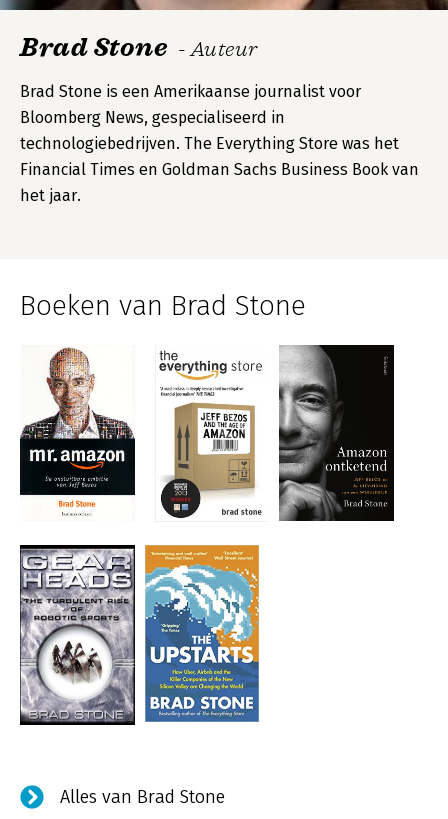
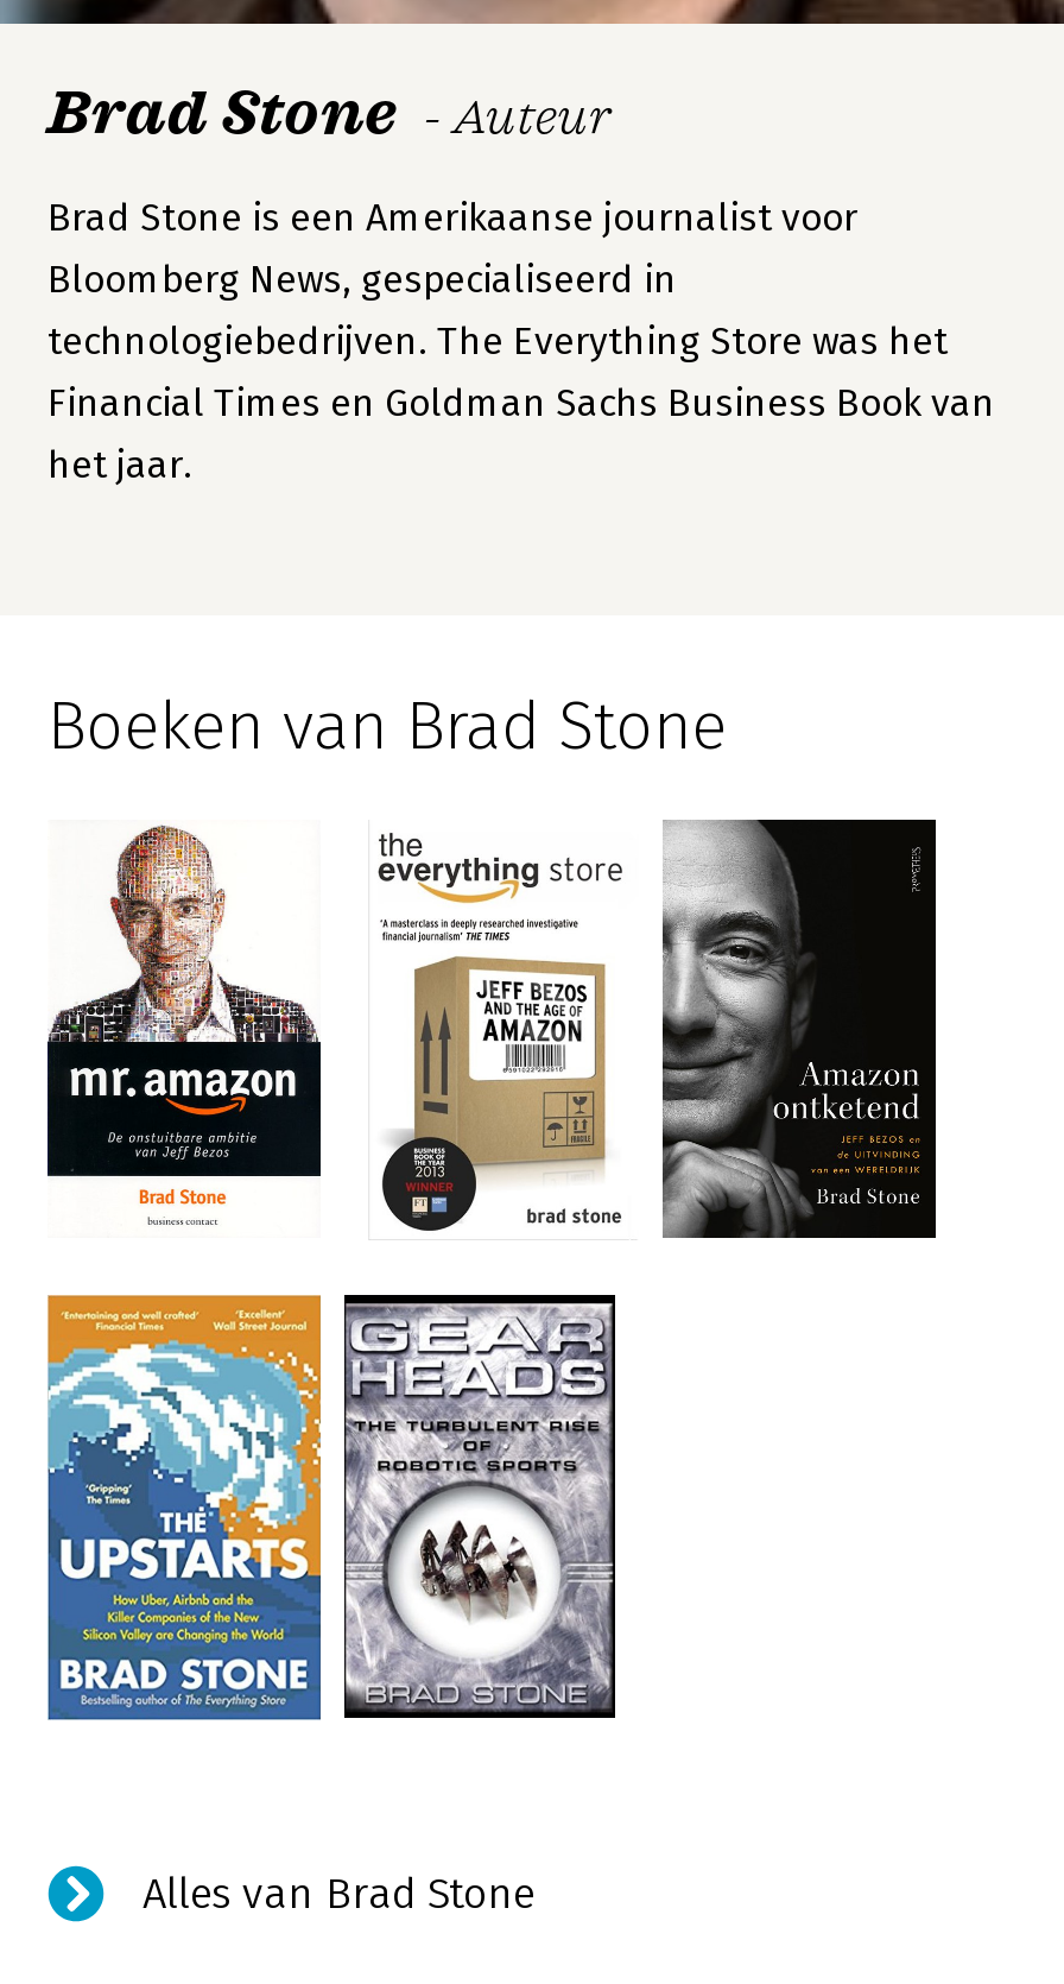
- [image]
+ [image]

- [image]
+ [image]
